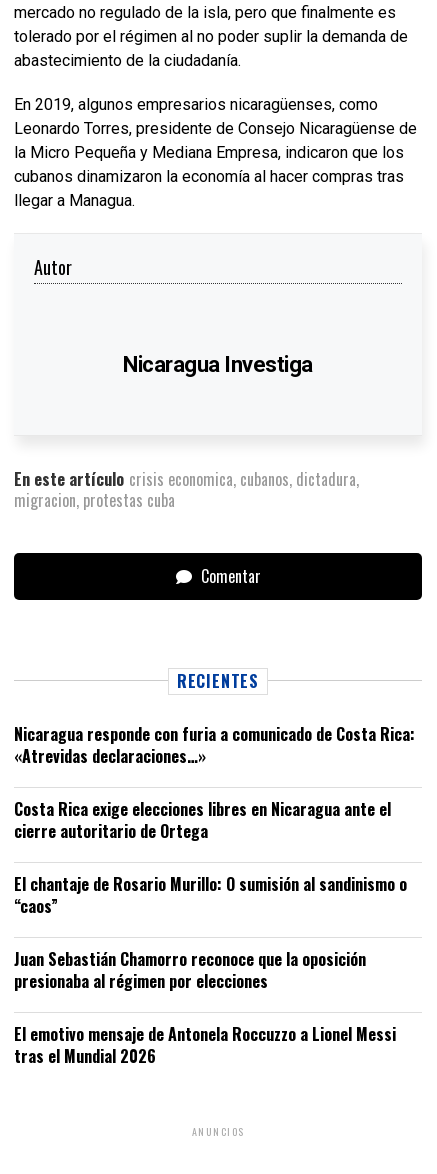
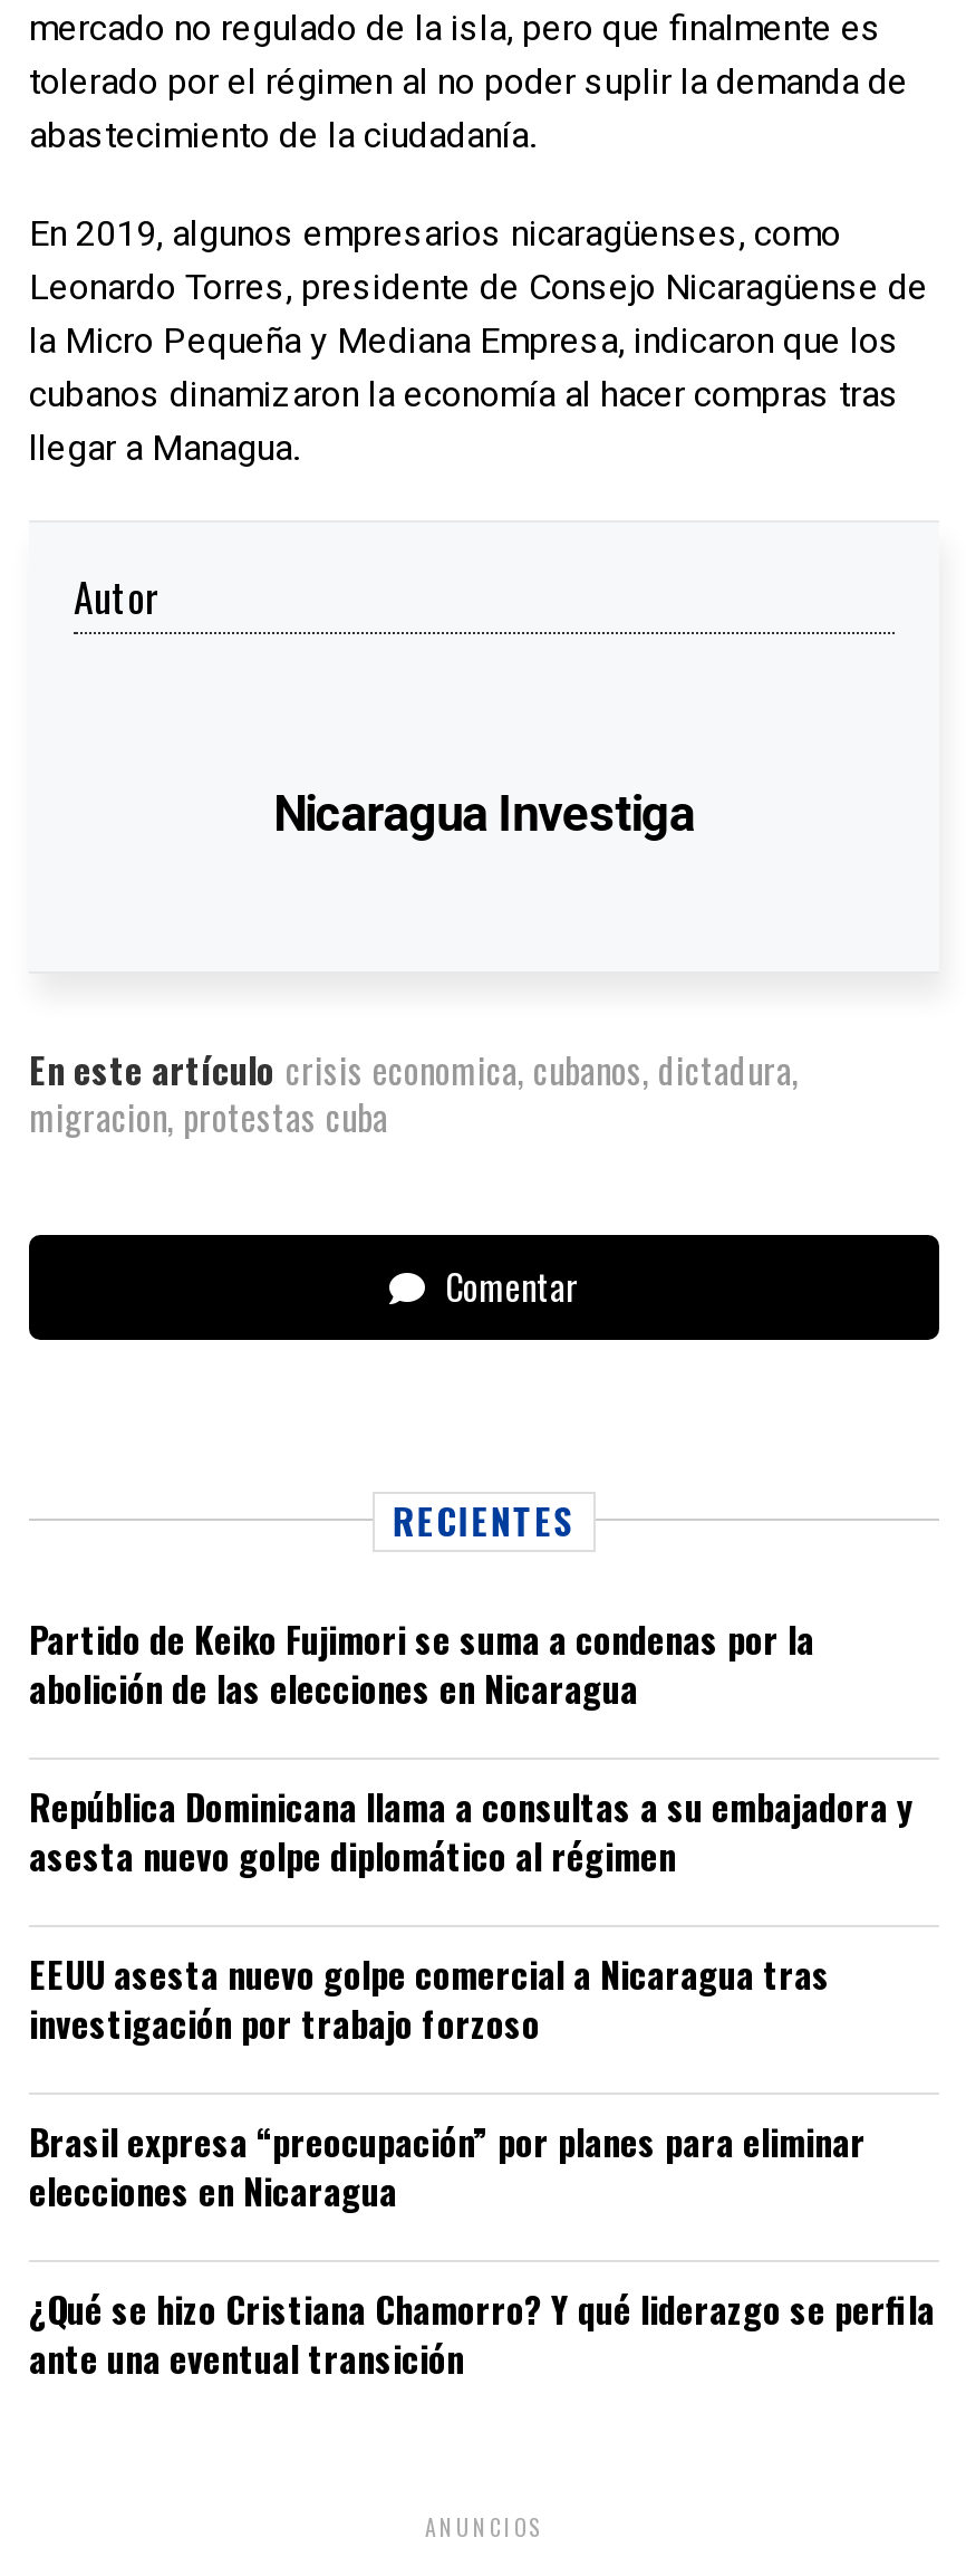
- Nicaragua responde con furia a comunicado de Costa Rica:
- «Atrevidas declaraciones…»
+ Partido de Keiko Fujimori se suma a condenas por la
+ abolición de las elecciones en Nicaragua

- Costa Rica exige elecciones libres en Nicaragua ante el
- cierre autoritario de Ortega
+ República Dominicana llama a consultas a su embajadora y
+ asesta nuevo golpe diplomático al régimen

- El chantaje de Rosario Murillo: O sumisión al sandinismo o
- “caos”
+ EEUU asesta nuevo golpe comercial a Nicaragua tras
+ investigación por trabajo forzoso

- Juan Sebastián Chamorro reconoce que la oposición
- presionaba al régimen por elecciones
+ Brasil expresa “preocupación” por planes para eliminar
+ elecciones en Nicaragua

- El emotivo mensaje de Antonela Roccuzzo a Lionel Messi
- tras el Mundial 2026
+ ¿Qué se hizo Cristiana Chamorro? Y qué liderazgo se perfila
+ ante una eventual transición
